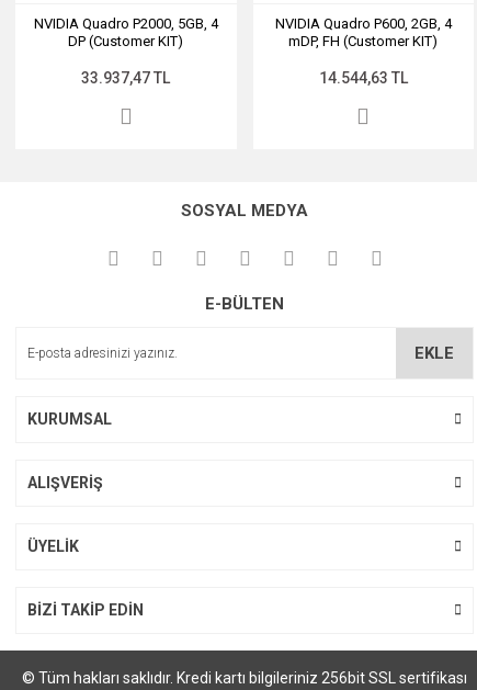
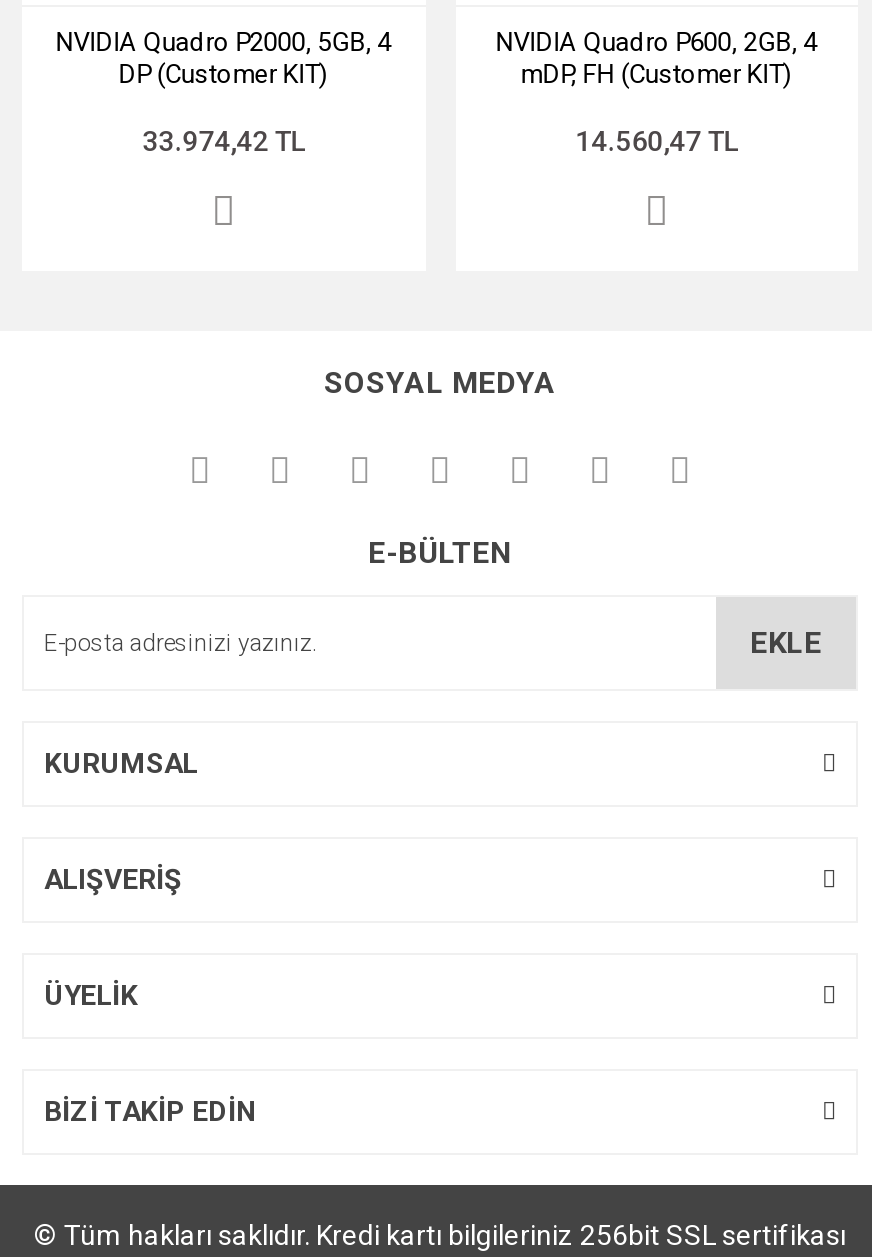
- 33.937,47 TL
+ 33.974,42 TL

- 14.544,63 TL
+ 14.560,47 TL
